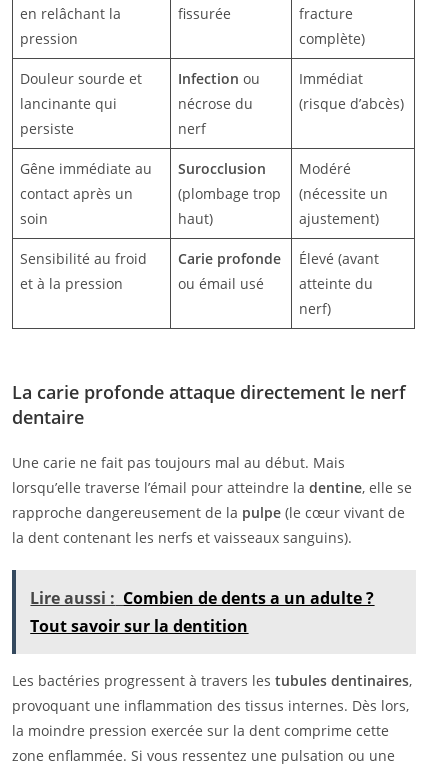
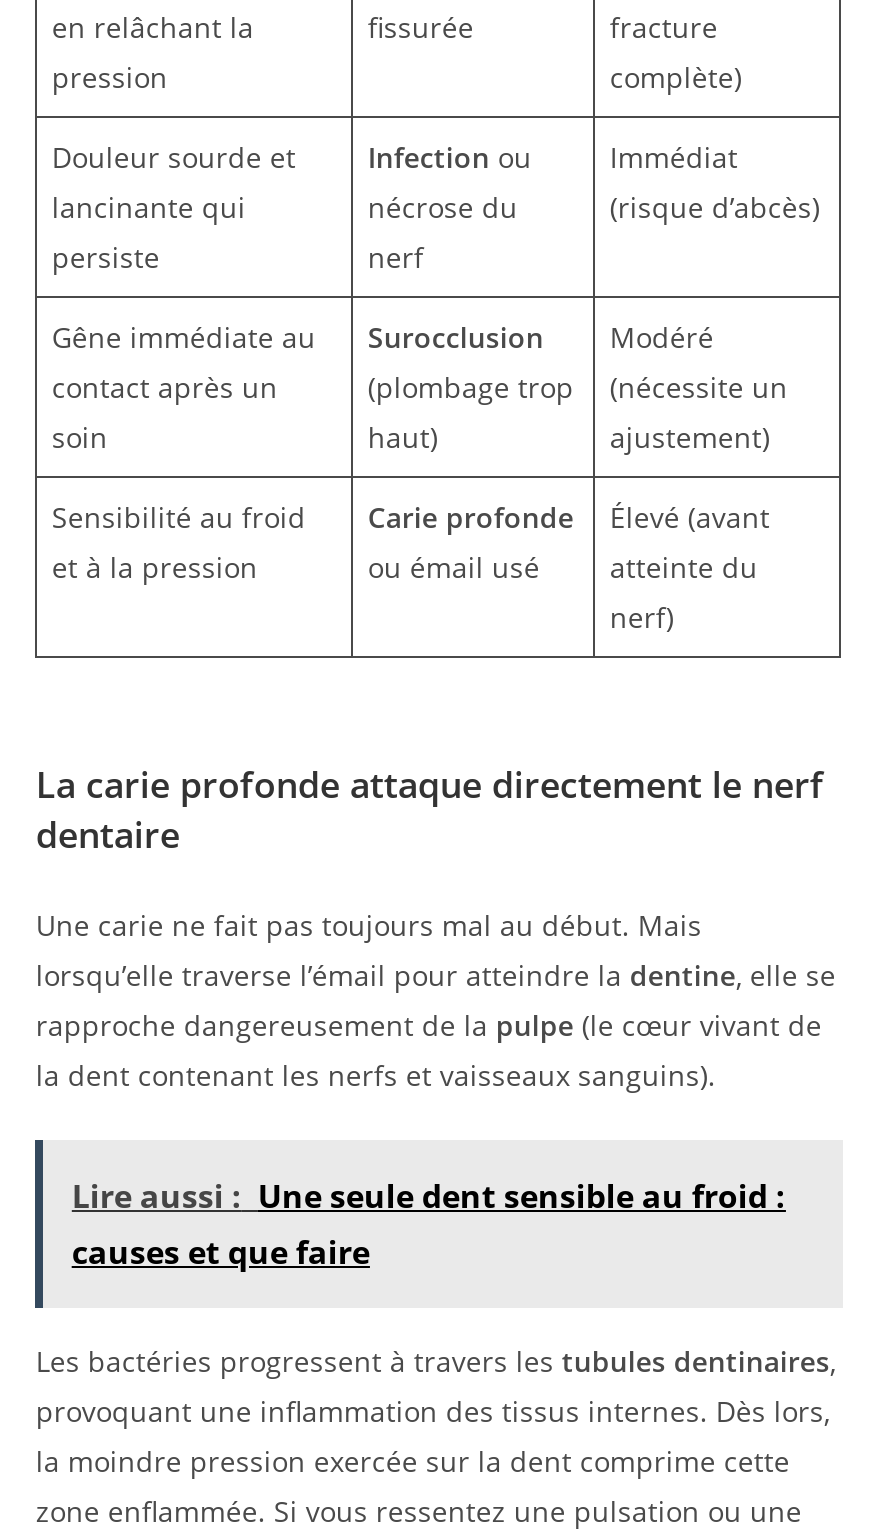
- Lire aussi : Combien de dents a un adulte ?
- Tout savoir sur la dentition
+ Lire aussi : Une seule dent sensible au froid :
+ causes et que faire
